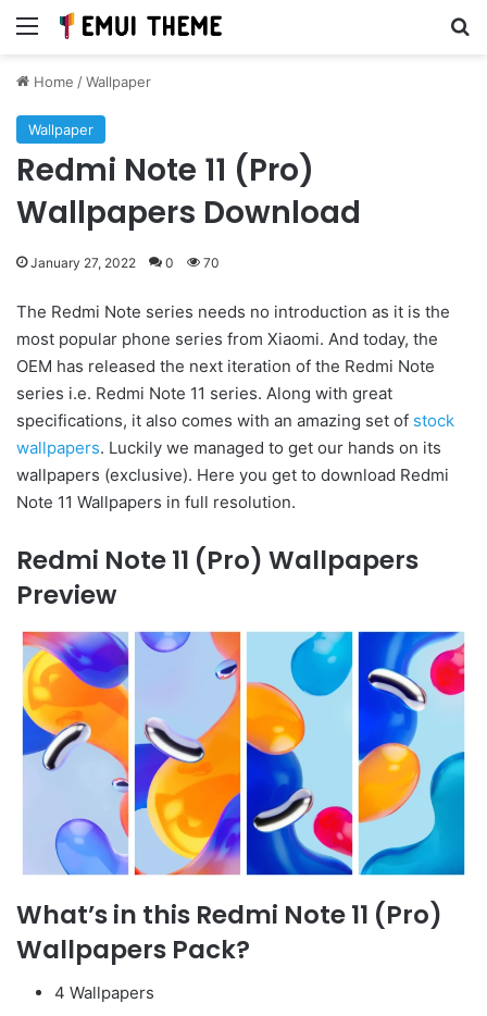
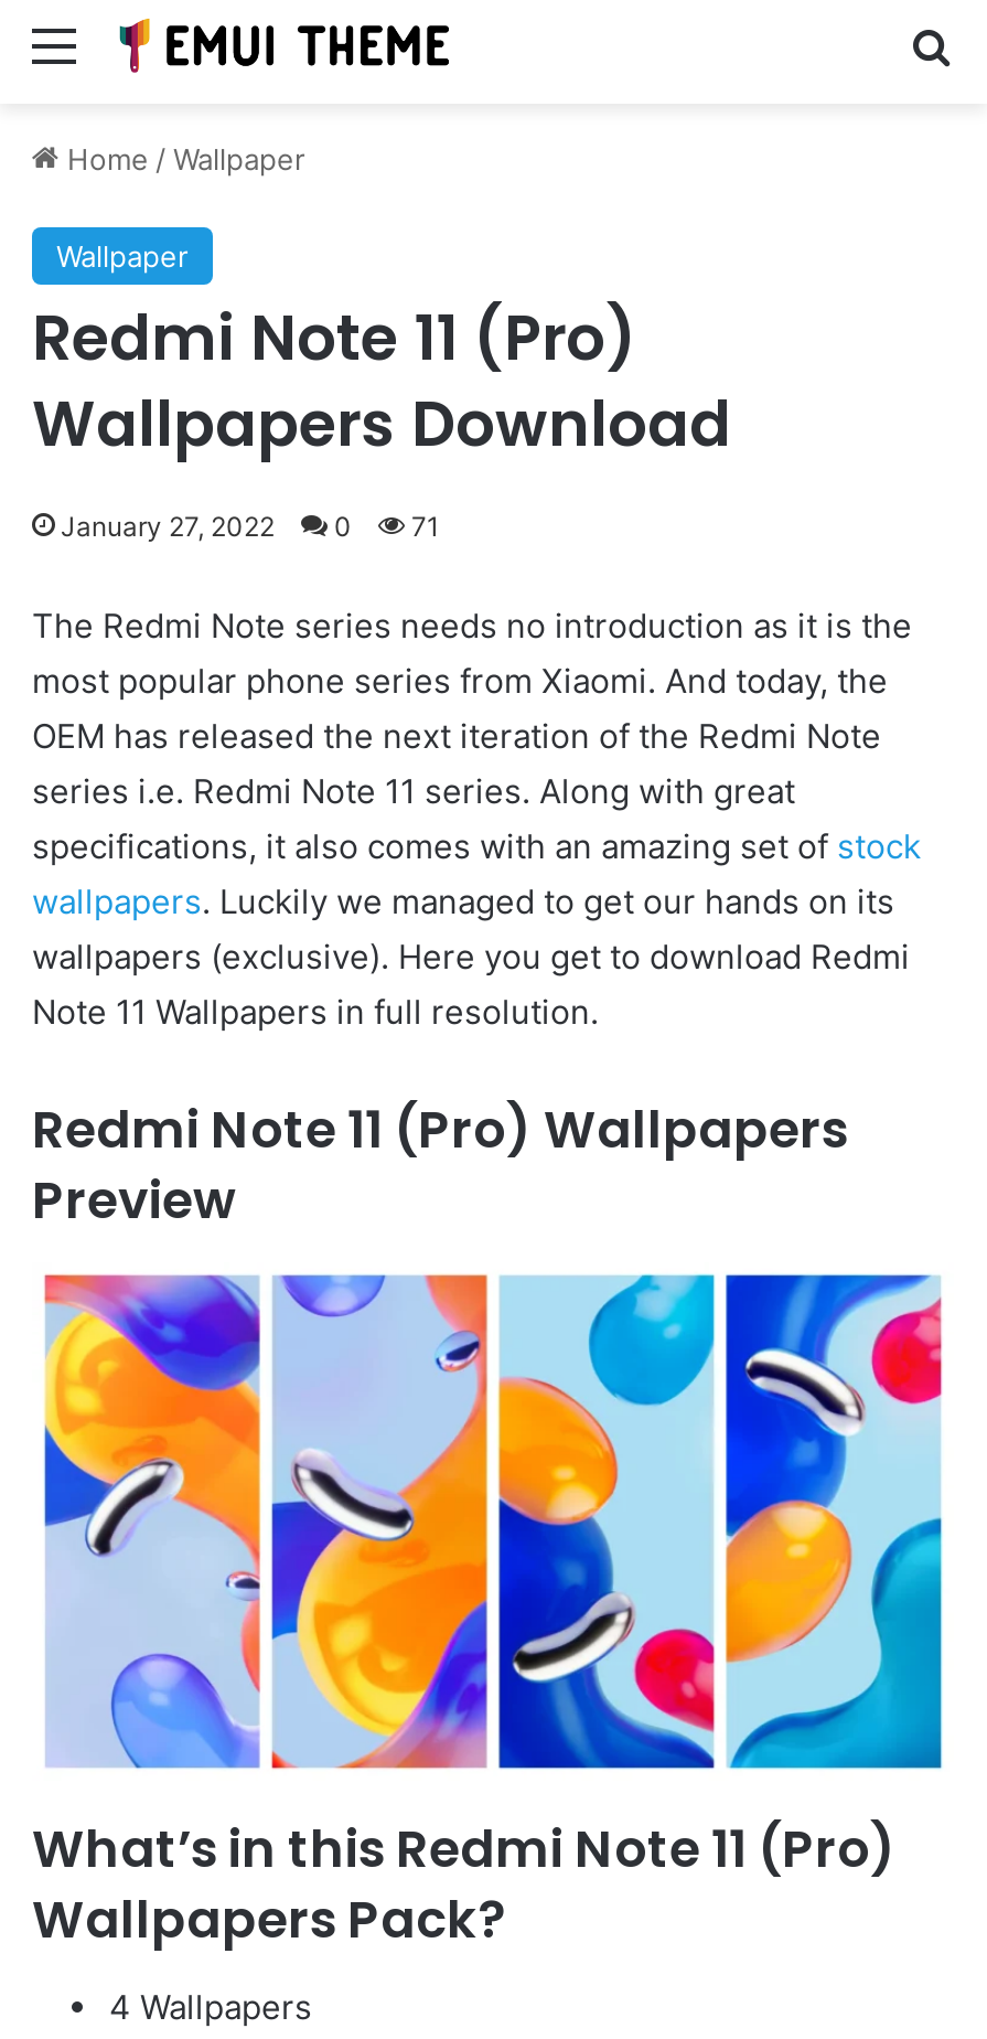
- January 27, 2022 0 70
+ January 27, 2022 0 71
